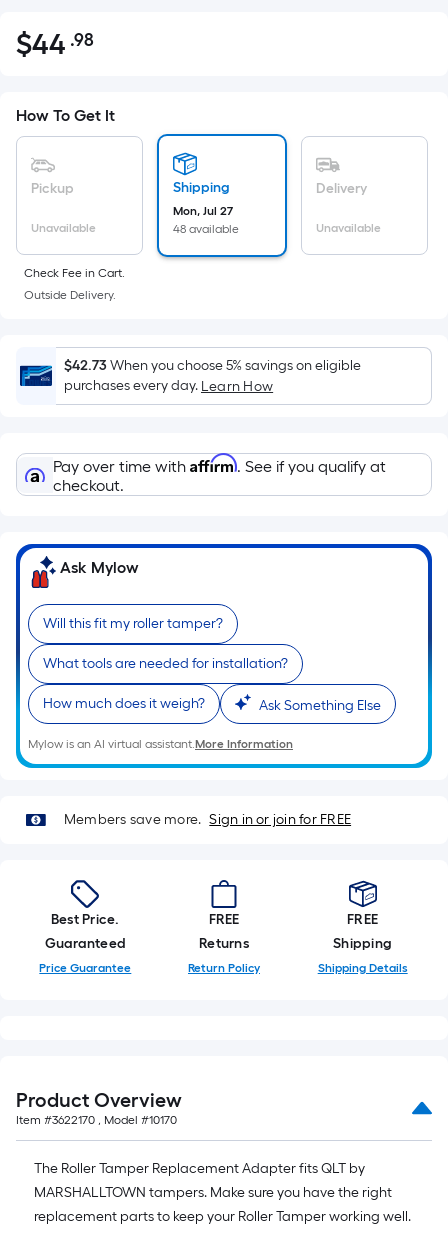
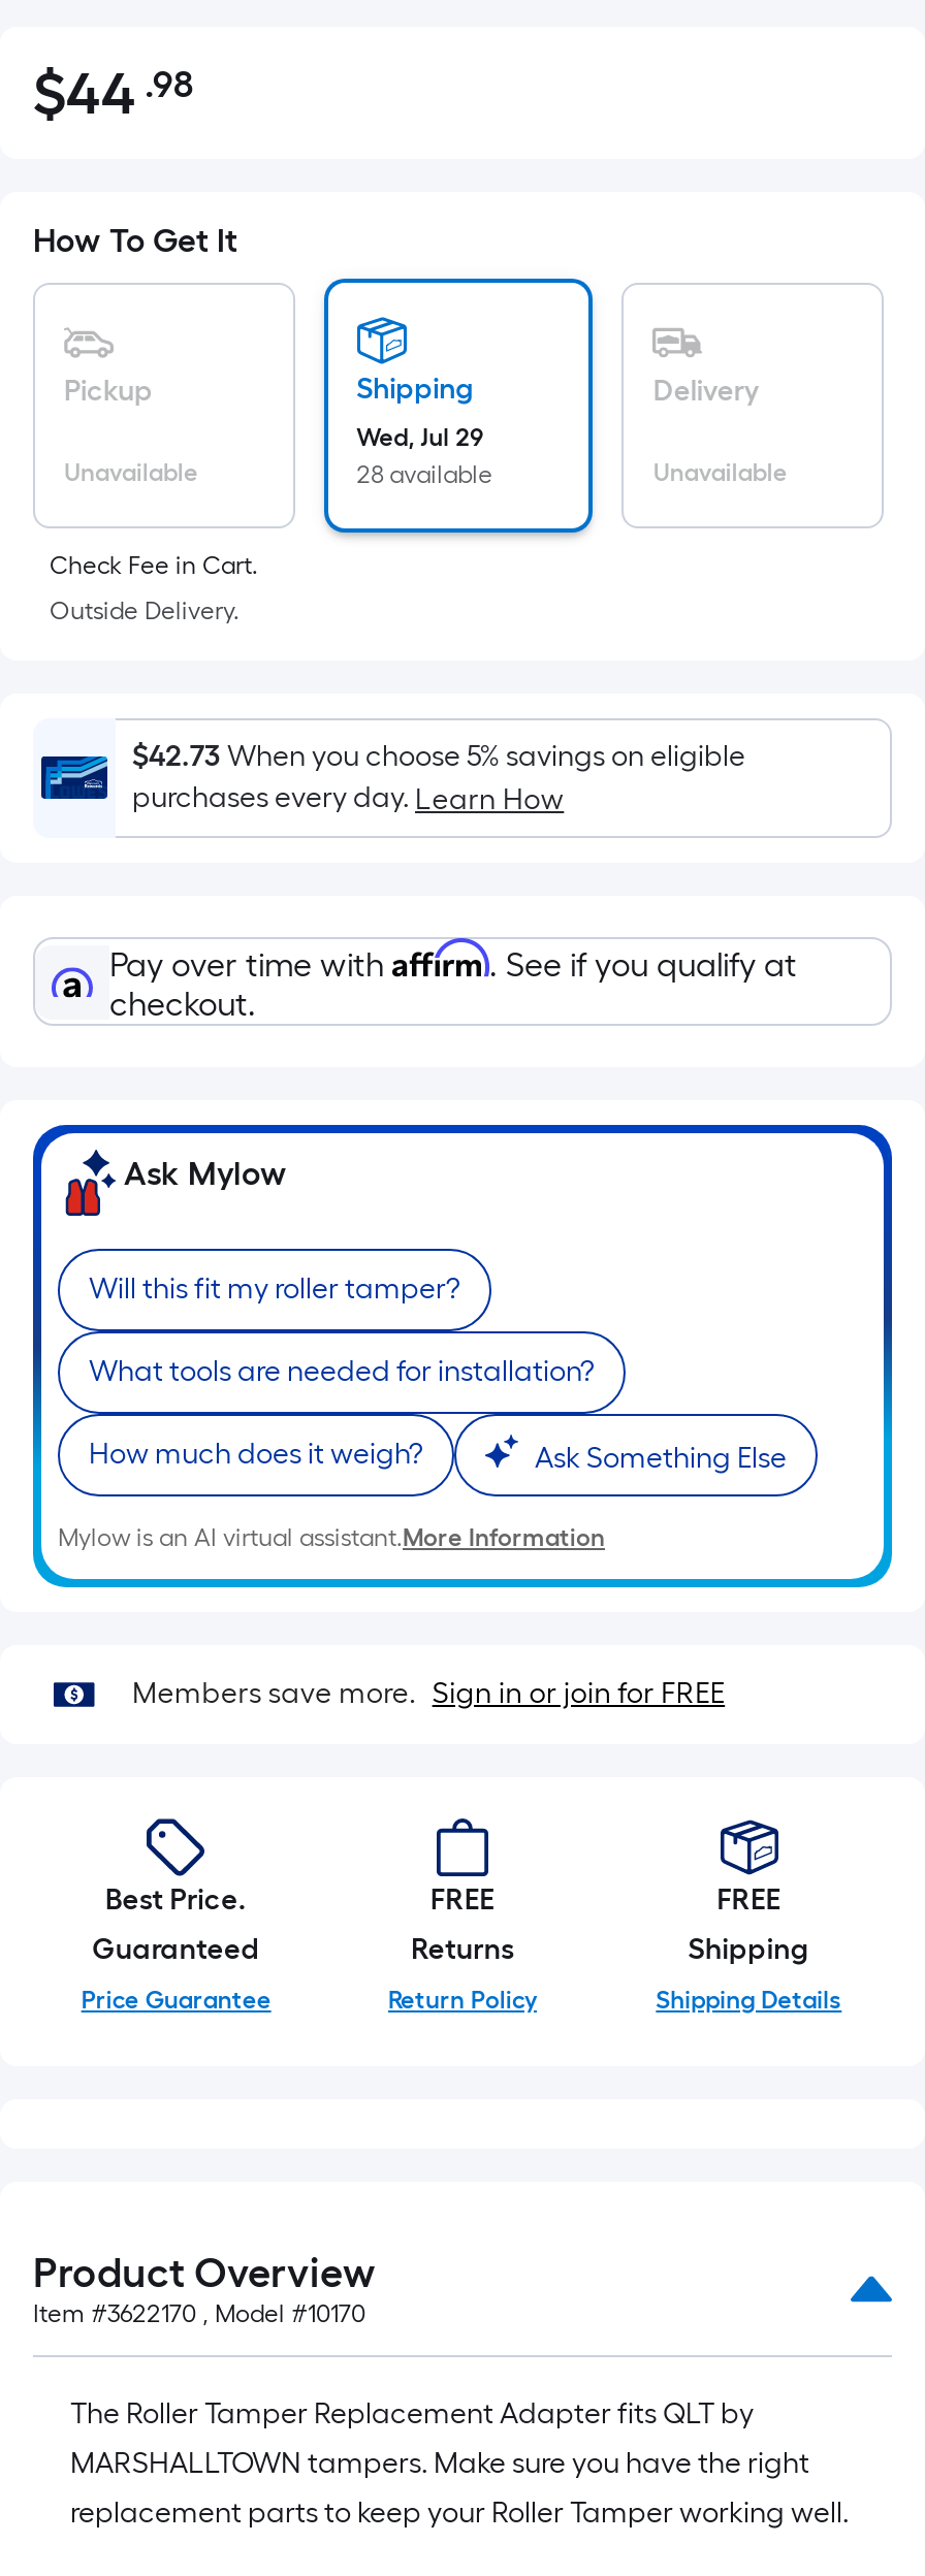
- Mon, Jul 27
+ Wed, Jul 29

- 48 available
+ 28 available
